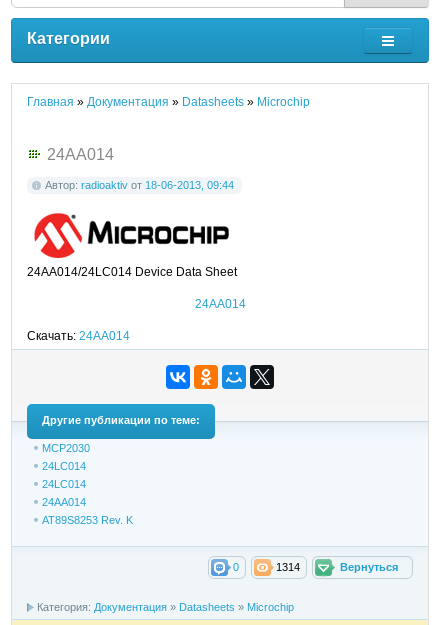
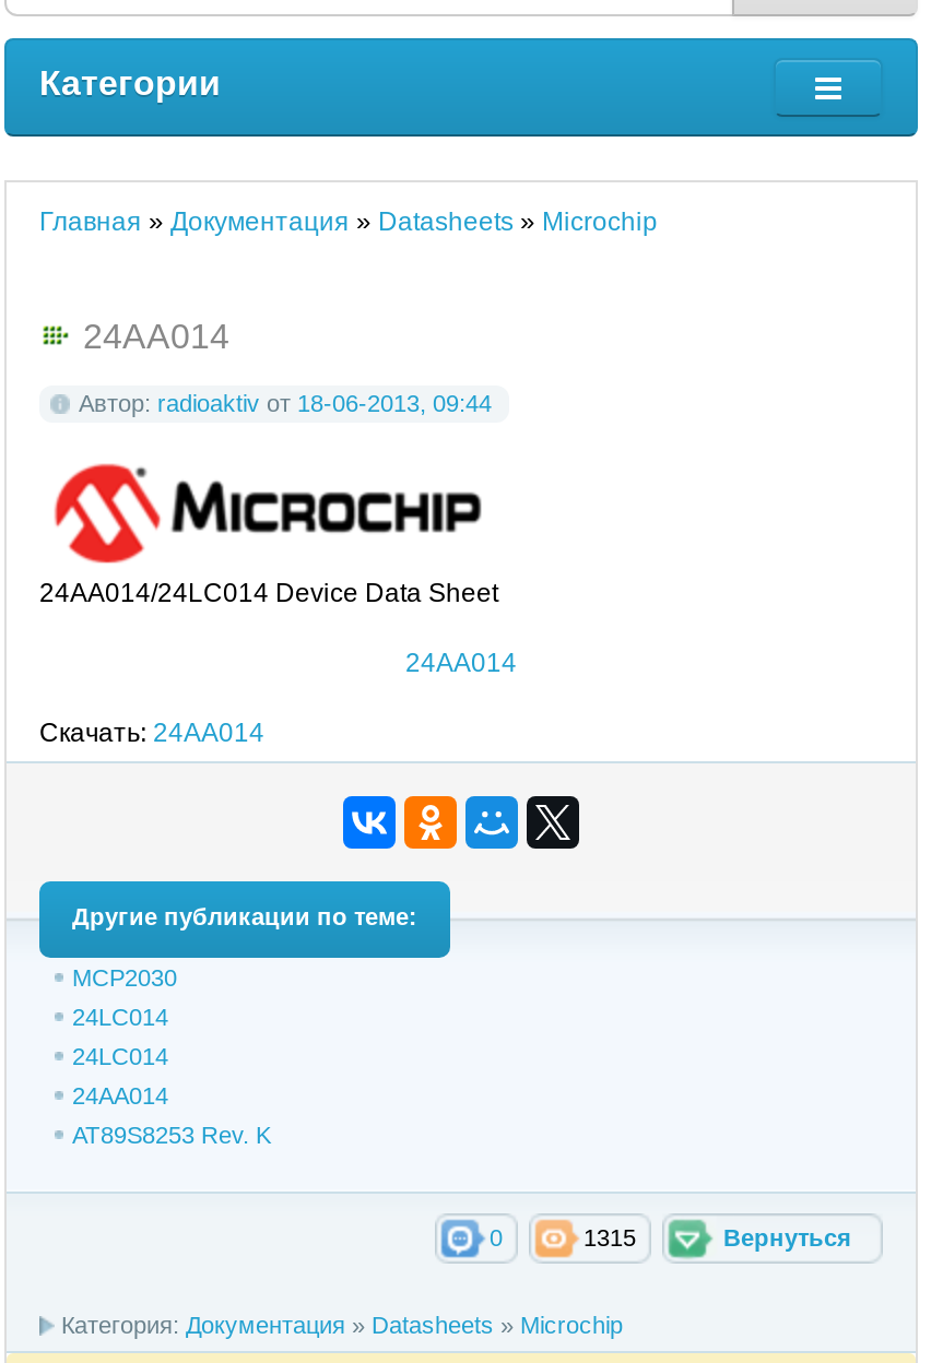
- 1314
+ 1315
